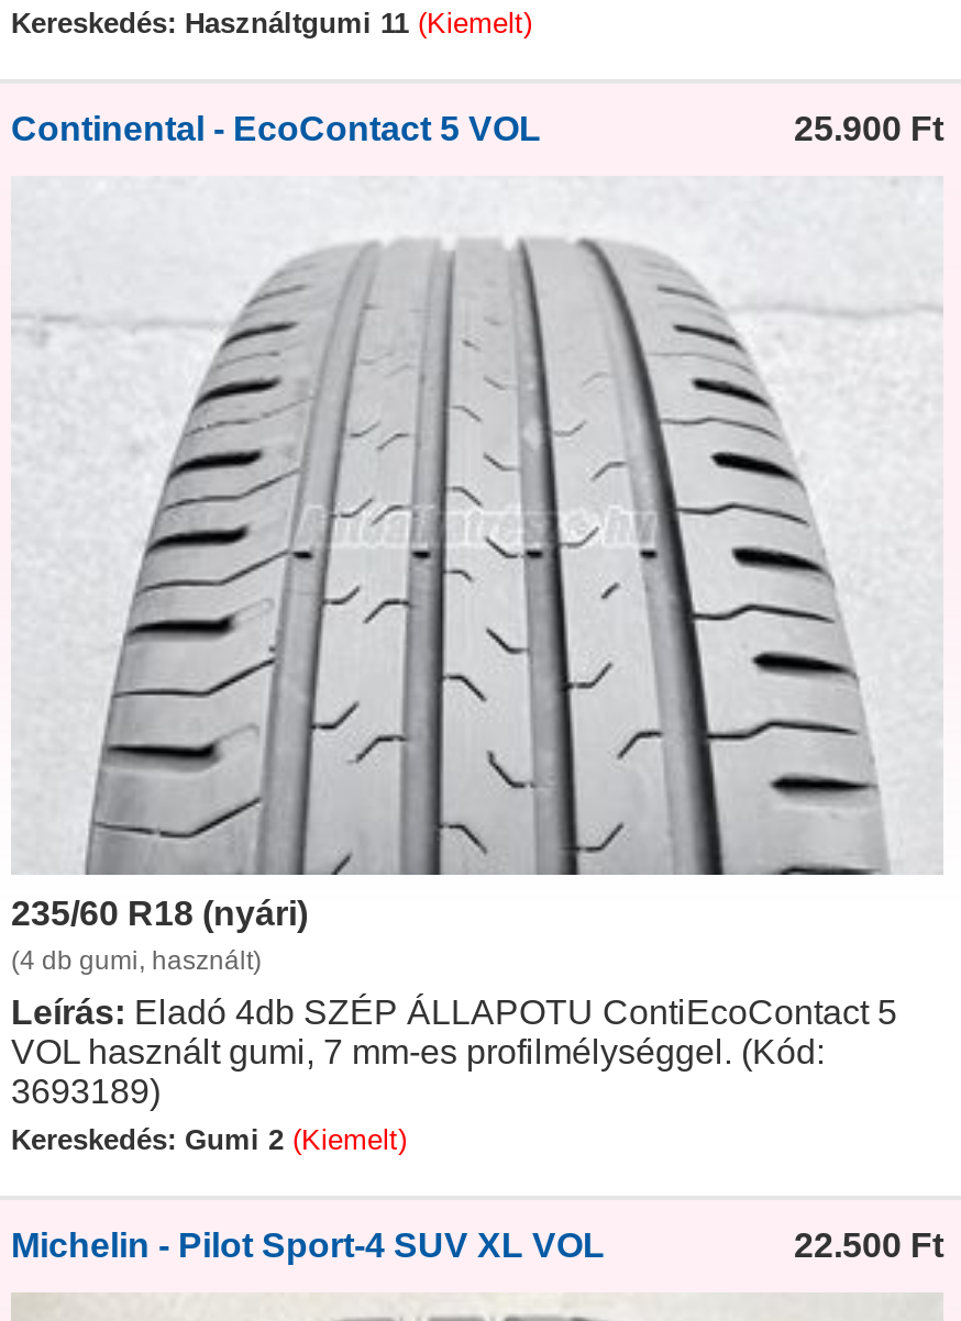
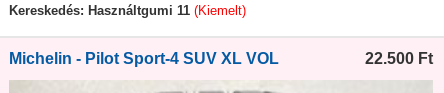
- Continental - EcoContact 5 VOL
- 25.900 Ft

- [image]
- 235/60 R18 (nyári)
- (4 db gumi, használt)
- Leírás: Eladó 4db SZÉP ÁLLAPOTU ContiEcoContact 5
- VOL használt gumi, 7 mm-es profilmélységgel. (Kód:
- 3693189)
- Kereskedés: Gumi 2 (Kiemelt)
